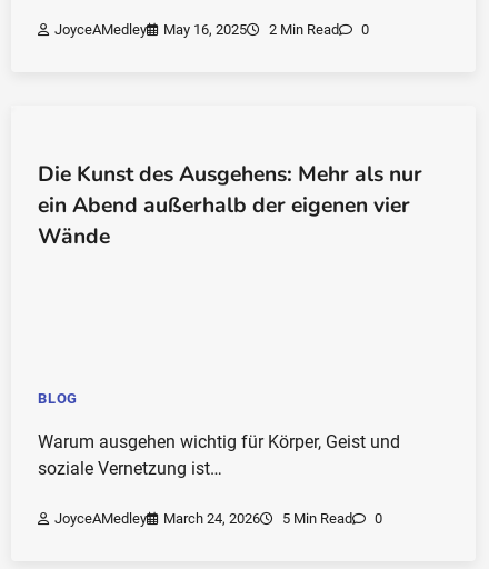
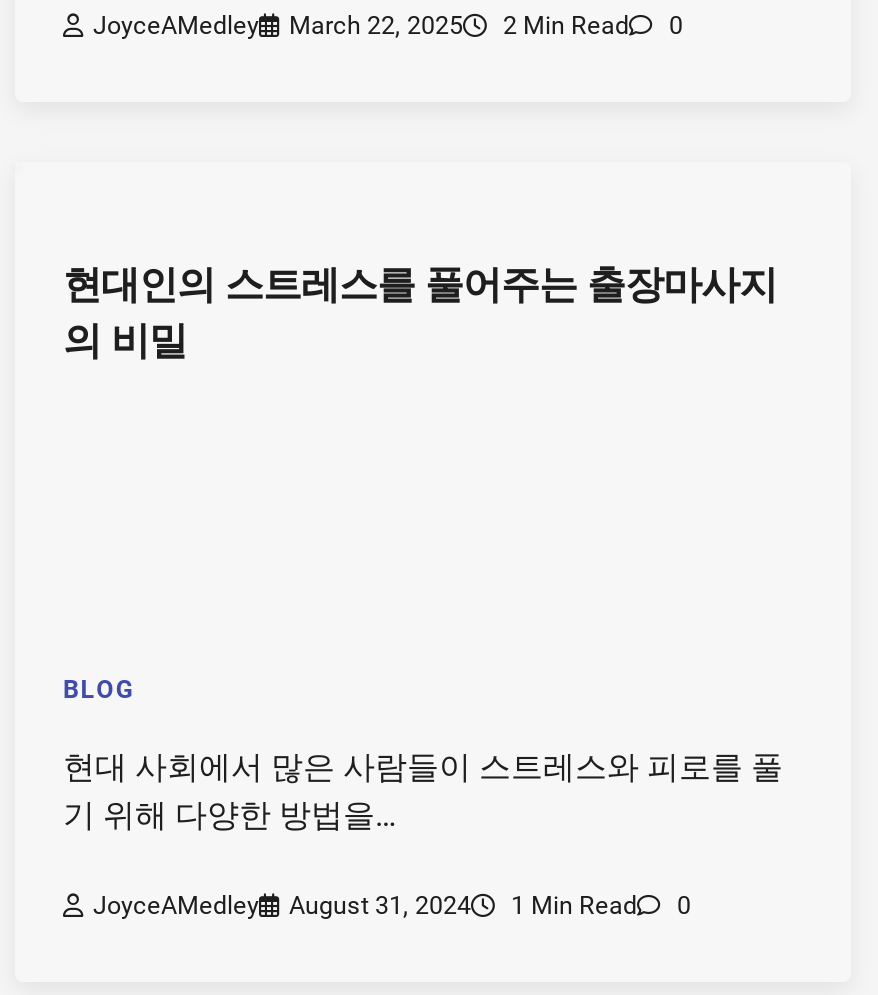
- JoyceAMedley May 16, 2025 2 Min Read 0
+ JoyceAMedley March 22, 2025 2 Min Read 0

- Die Kunst des Ausgehens: Mehr als nur
- ein Abend außerhalb der eigenen vier
- Wände
+ 현대인의 스트레스를 풀어주는 출장마사지
+ 의 비밀

- Warum ausgehen wichtig für Körper, Geist und
- soziale Vernetzung ist…
+ 현대 사회에서 많은 사람들이 스트레스와 피로를 풀
+ 기 위해 다양한 방법을…

- March 24, 2026
- 5 Min Read
+ August 31, 2024
+ 1 Min Read
